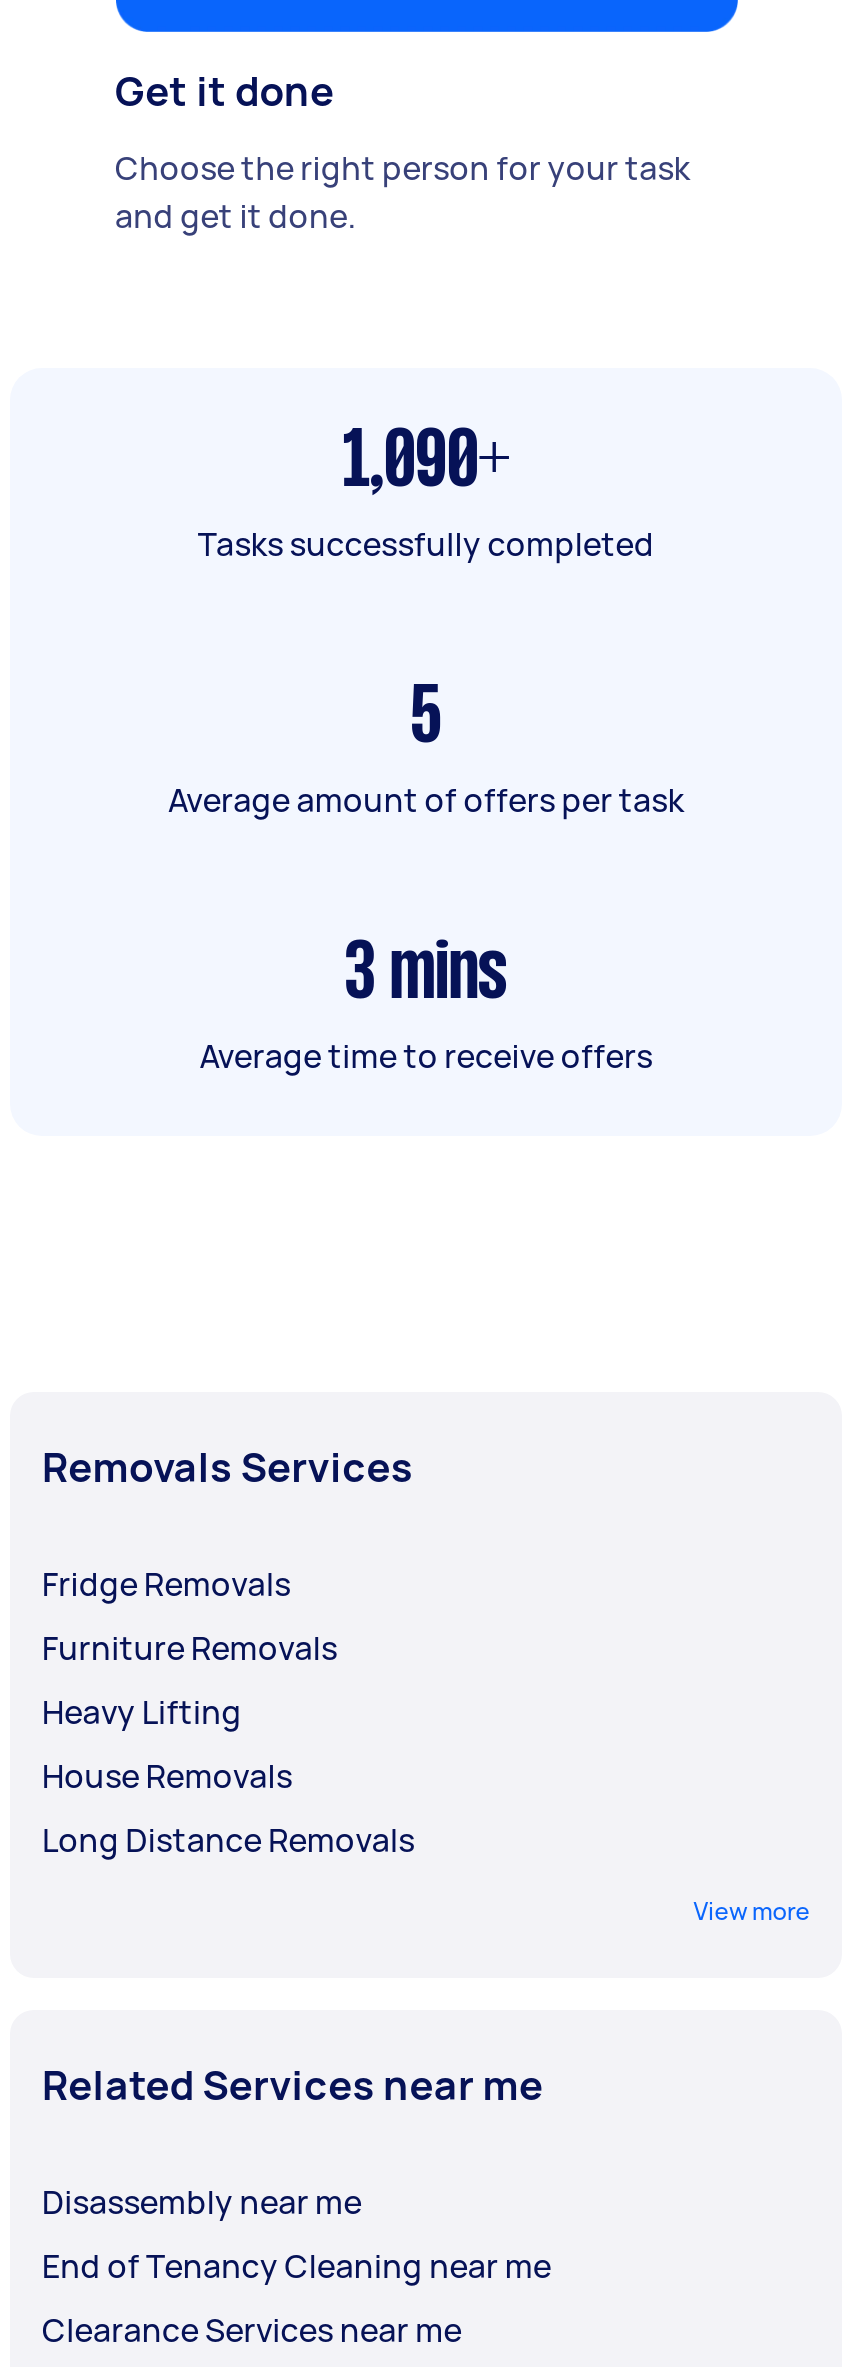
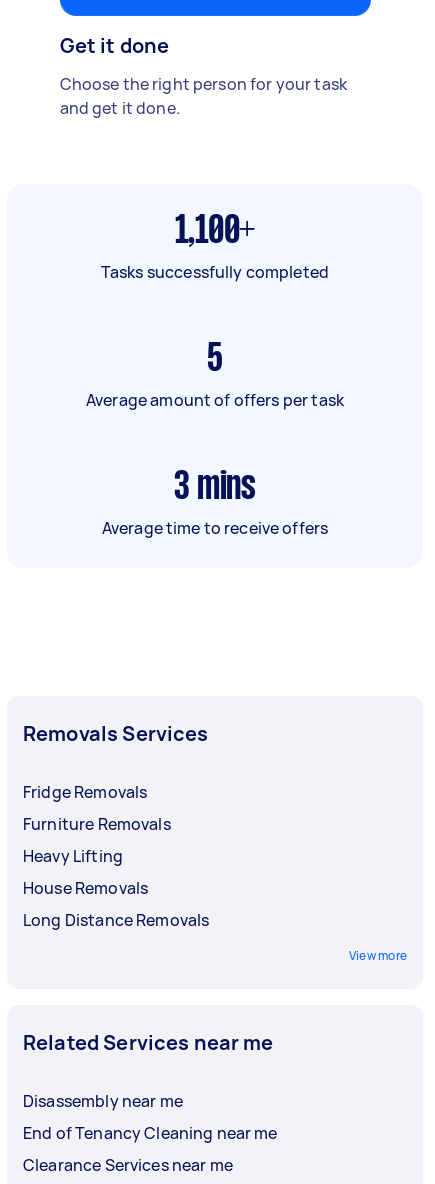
- 1,090+
+ 1,100+
